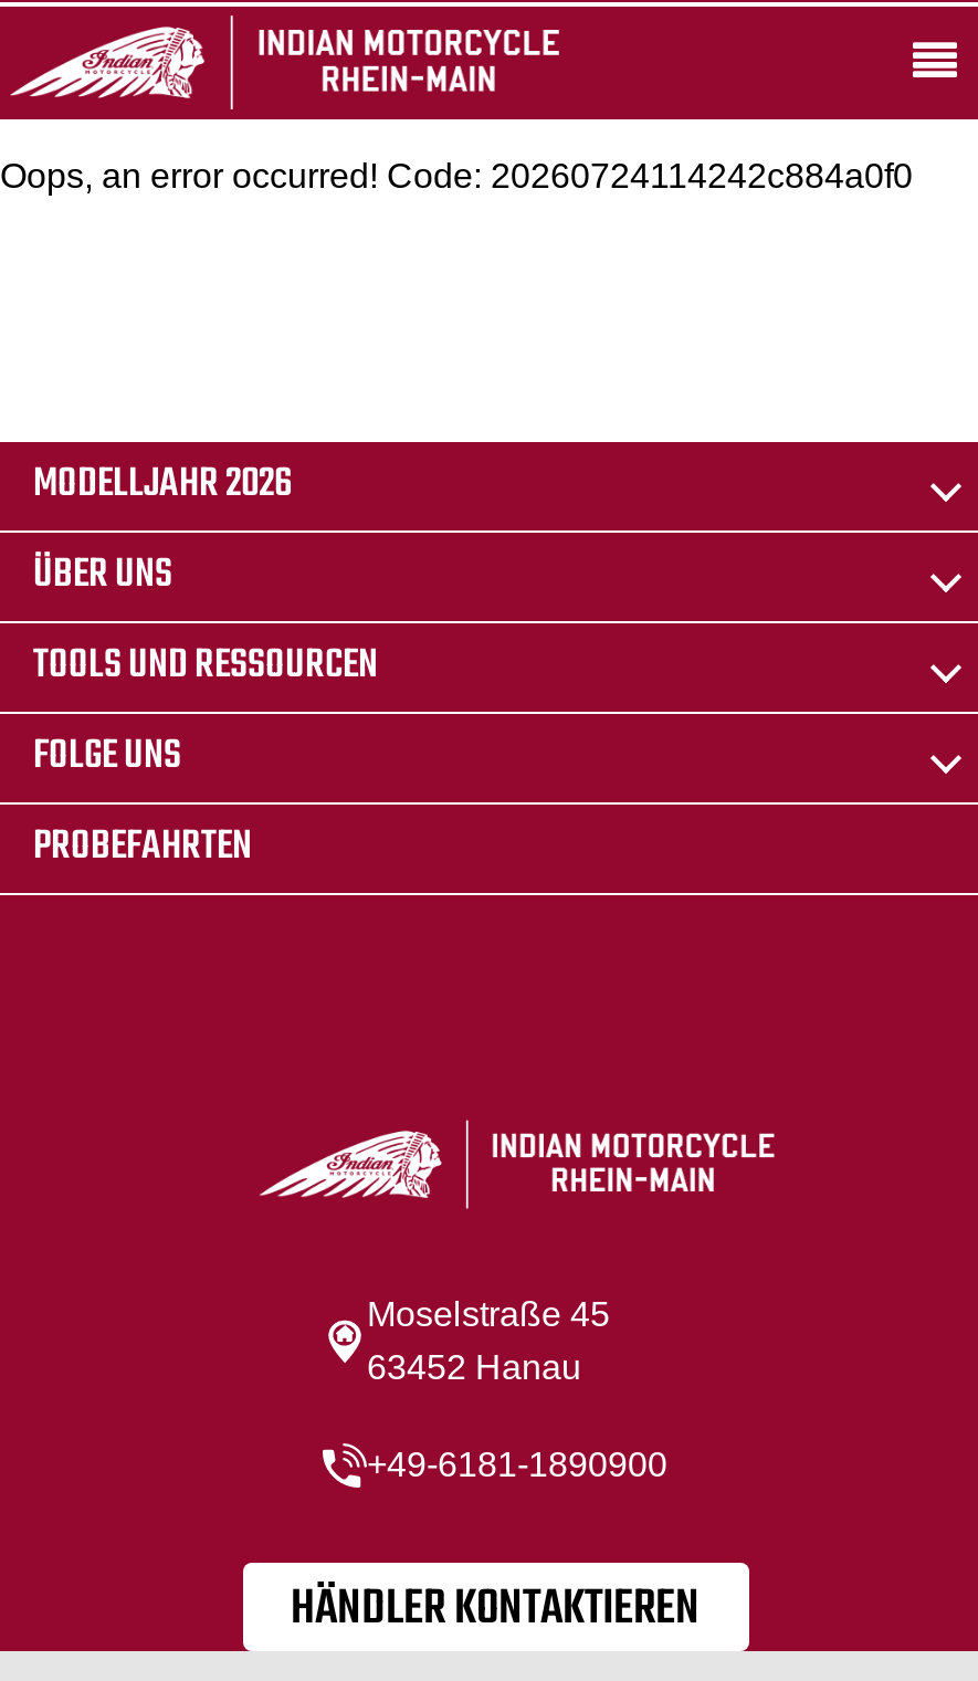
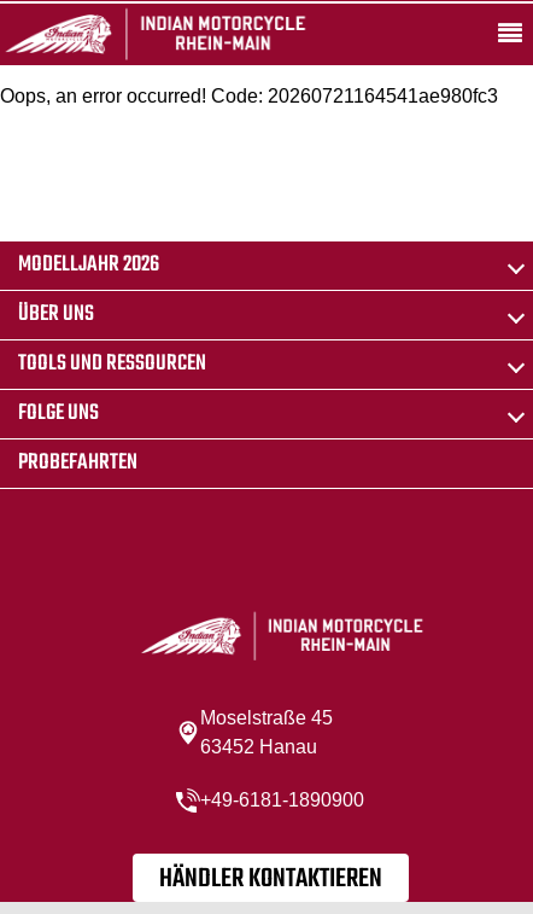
- Oops, an error occurred! Code: 20260724114242c884a0f0
+ Oops, an error occurred! Code: 20260721164541ae980fc3
